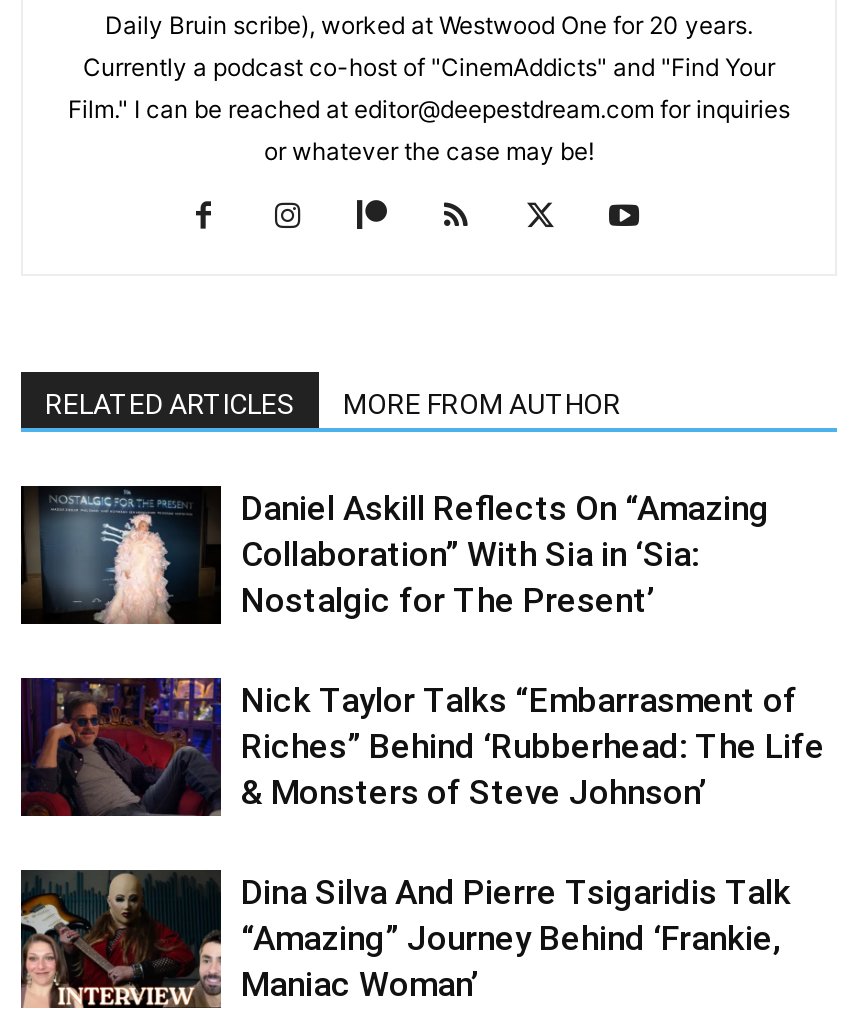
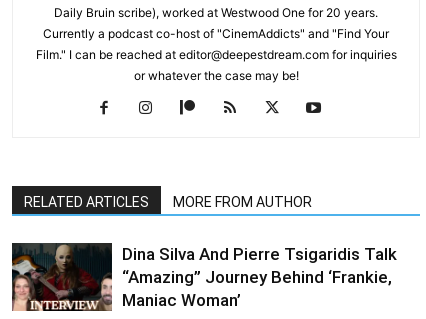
- [image]
- Daniel Askill Reflects On “Amazing
- Collaboration” With Sia in ‘Sia:
- Nostalgic for The Present’
- Nick Taylor Talks “Embarrasment of
- Riches” Behind ‘Rubberhead: The Life
- & Monsters of Steve Johnson’

- [image]
